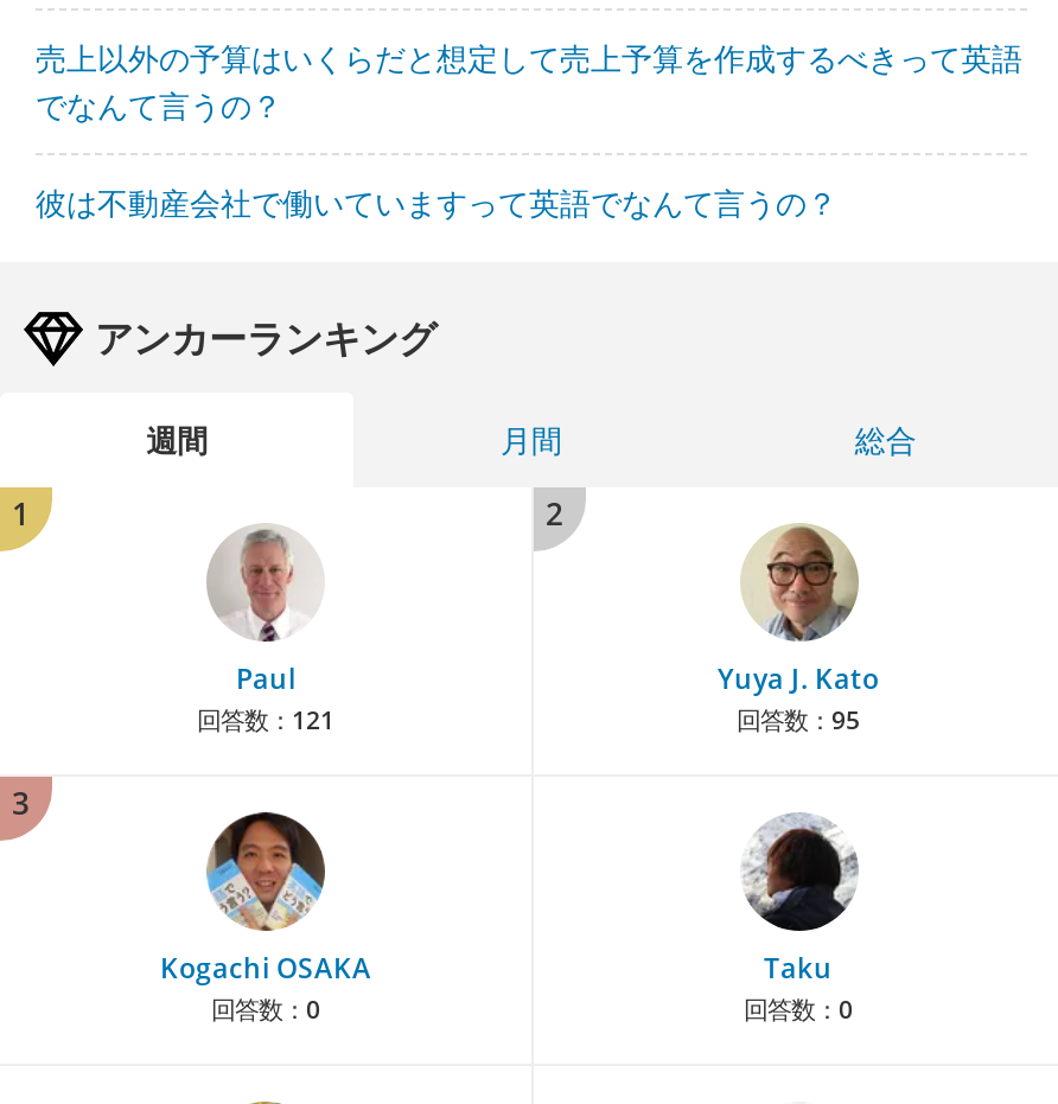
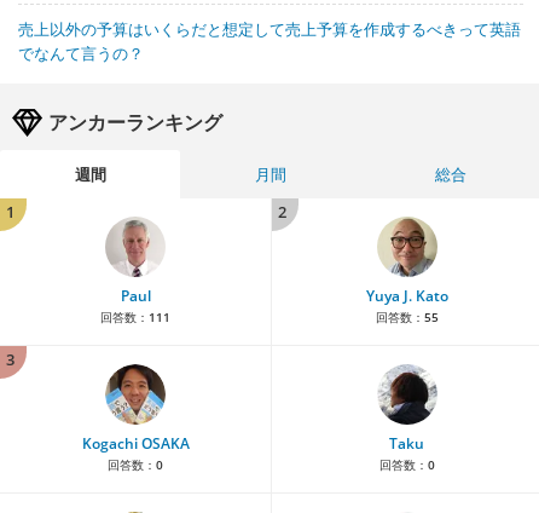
- 彼は不動産会社で働いていますって英語でなんて言うの？

- 回答数：121
+ 回答数：111

- 回答数：95
+ 回答数：55
